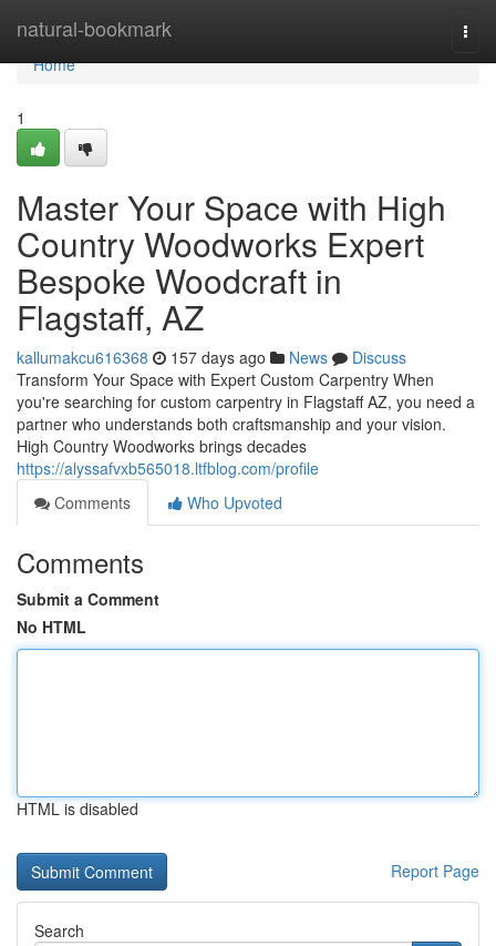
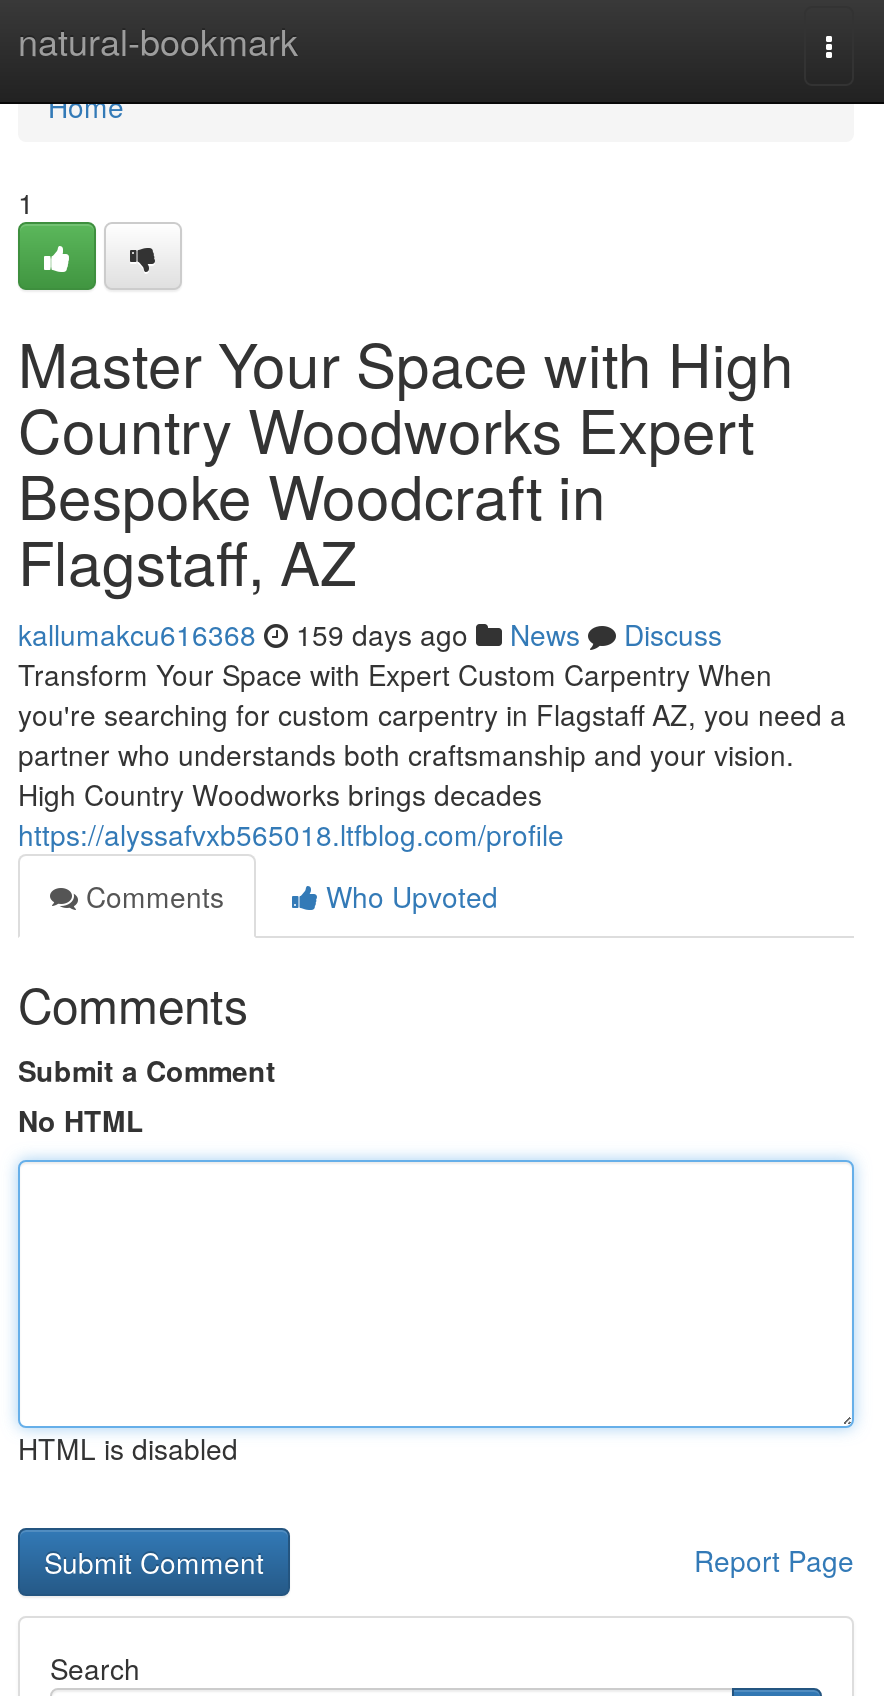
- kallumakcu616368 157 days ago News Discuss
+ kallumakcu616368 159 days ago News Discuss
